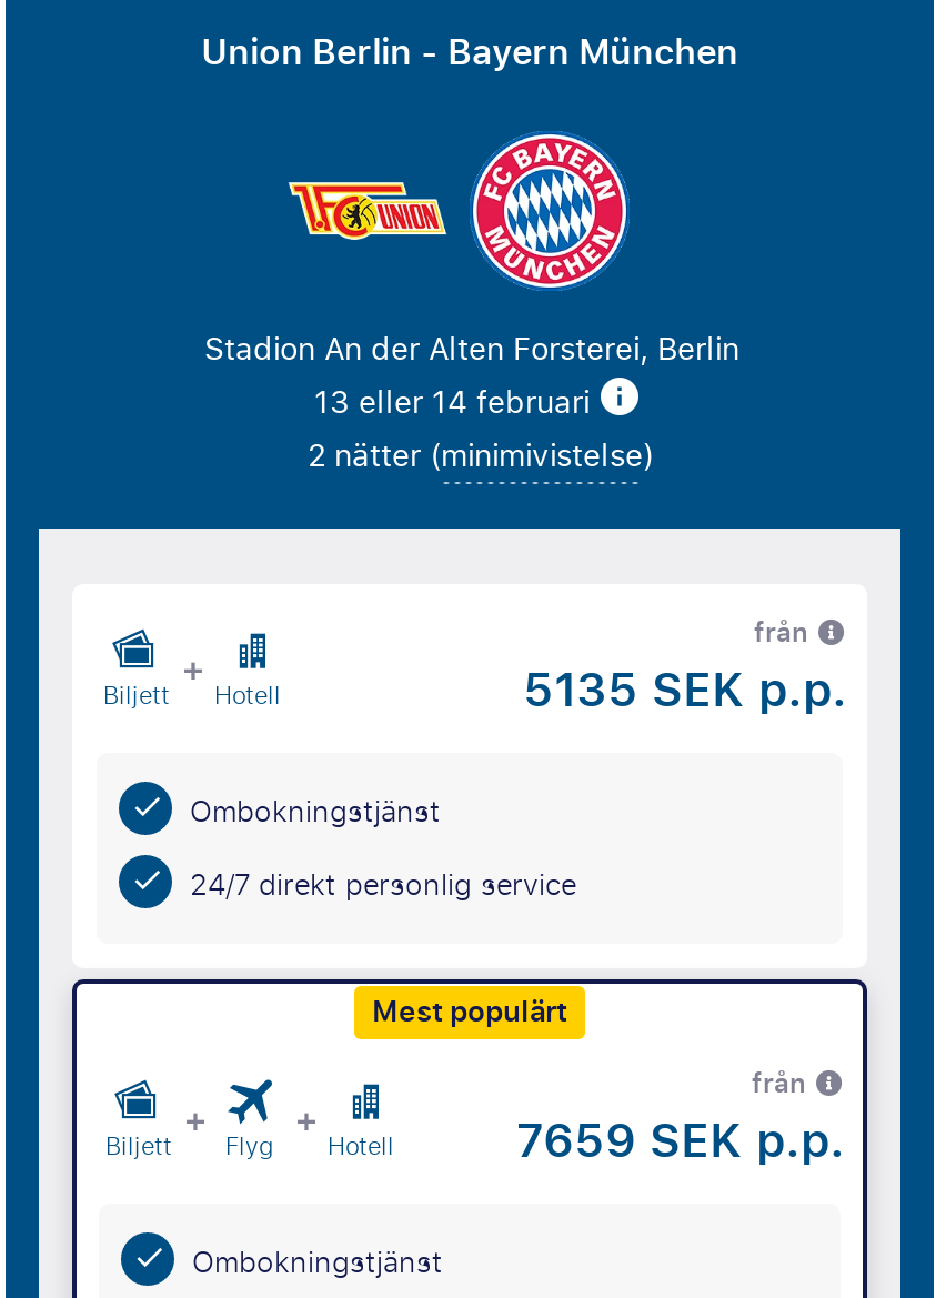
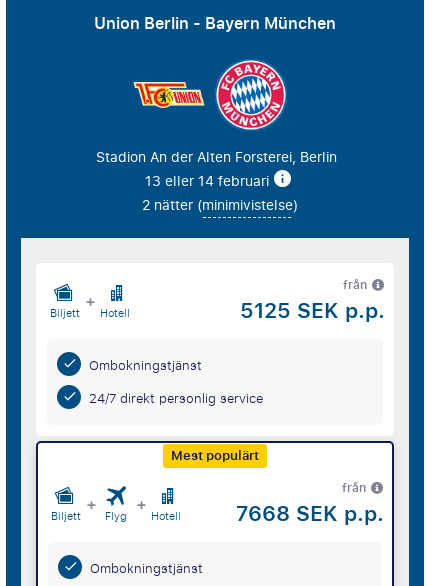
- 5135 SEK p.p.
+ 5125 SEK p.p.

- 7659 SEK p.p.
+ 7668 SEK p.p.
